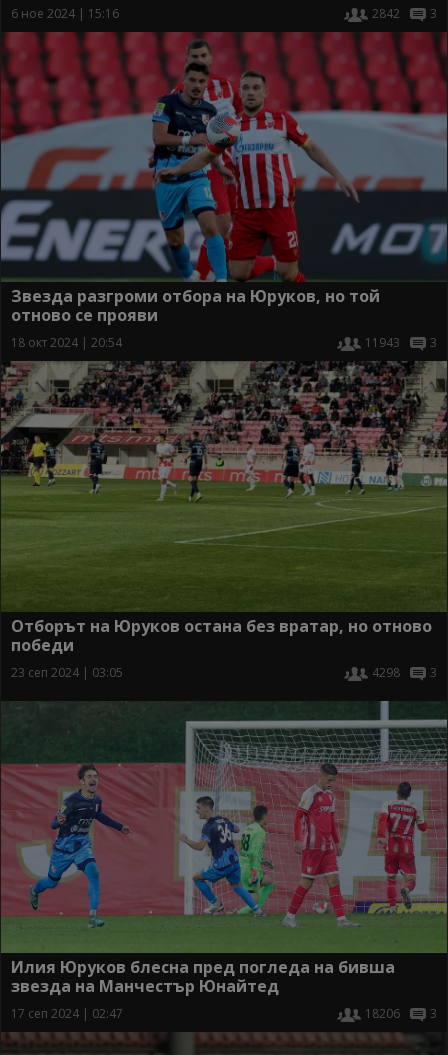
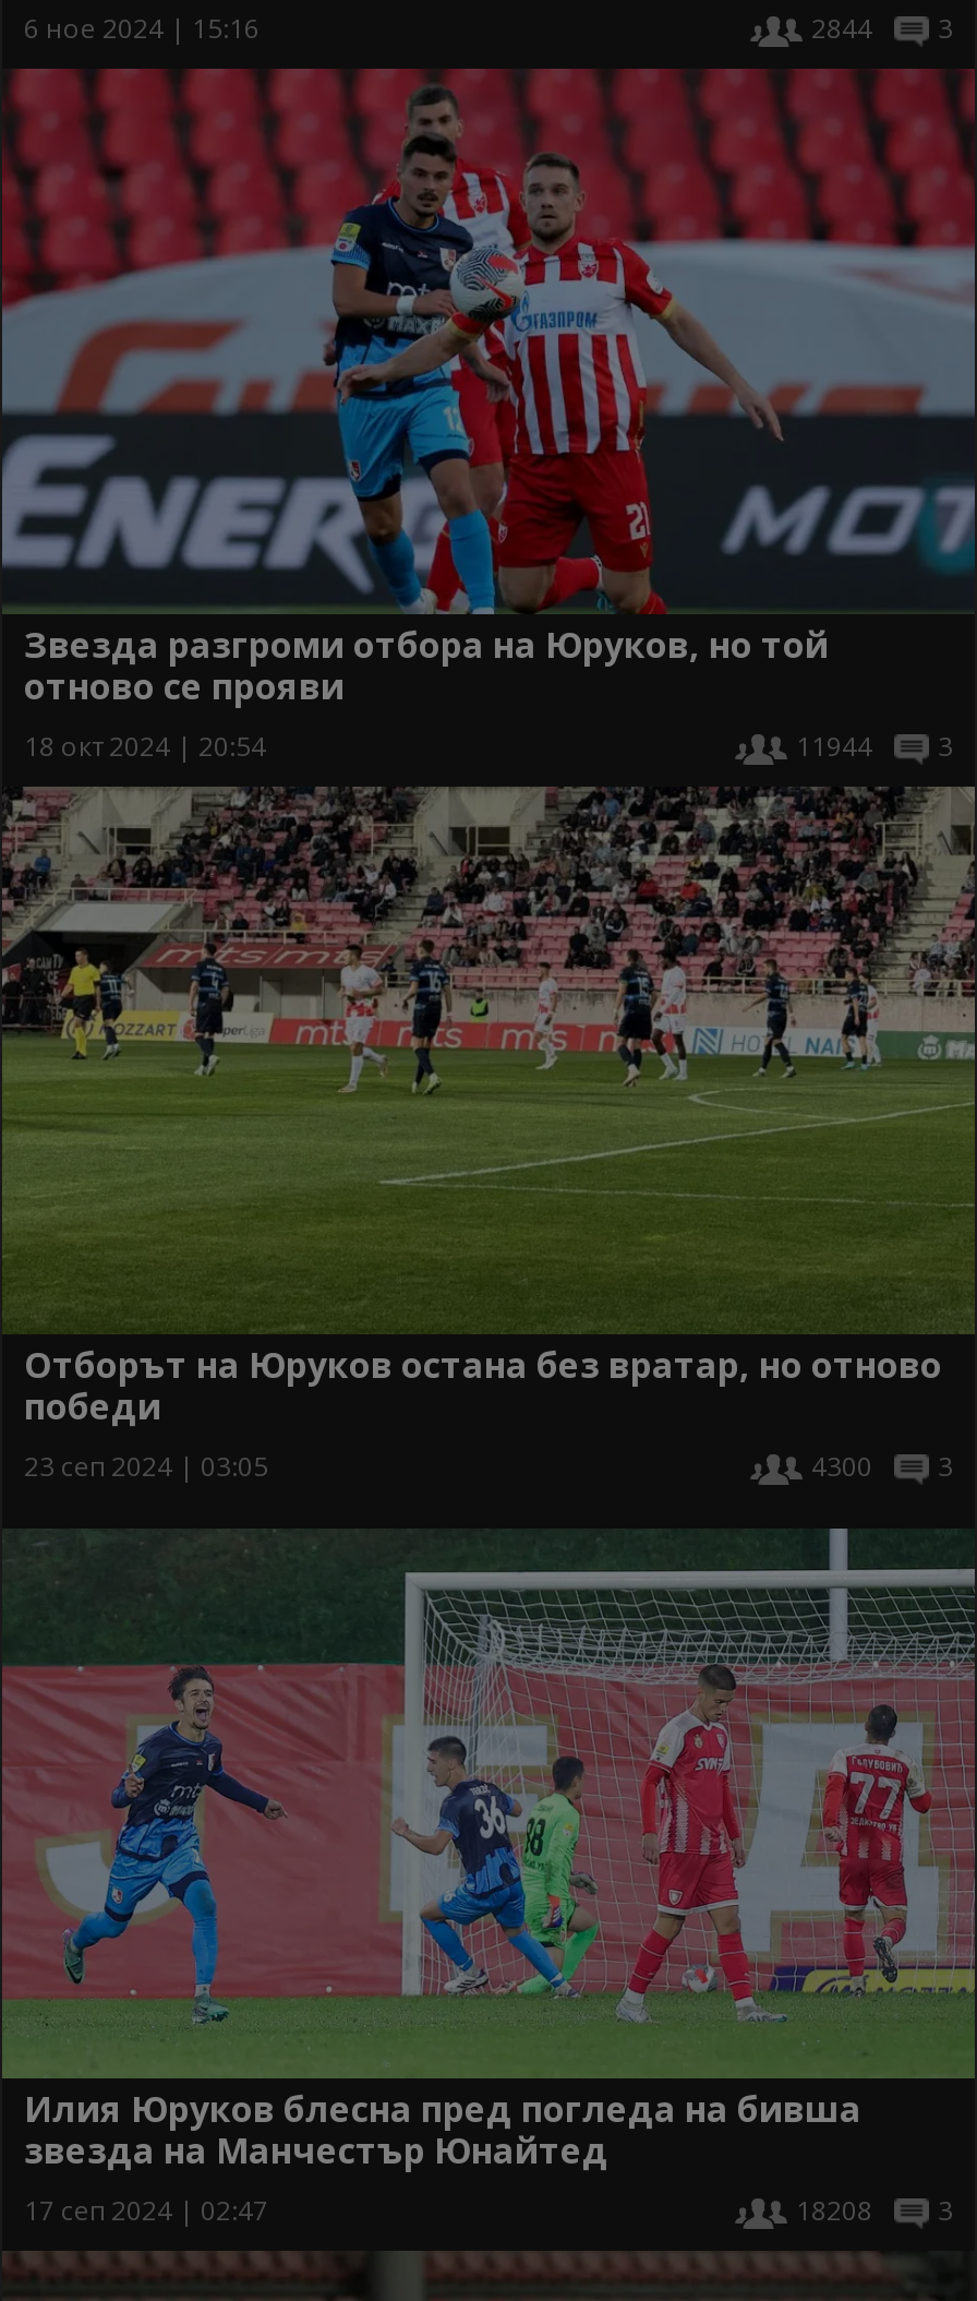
- 2842 3
+ 2844 3

- 11943 3
+ 11944 3

- 4298 3
+ 4300 3

- 18206 3
+ 18208 3
